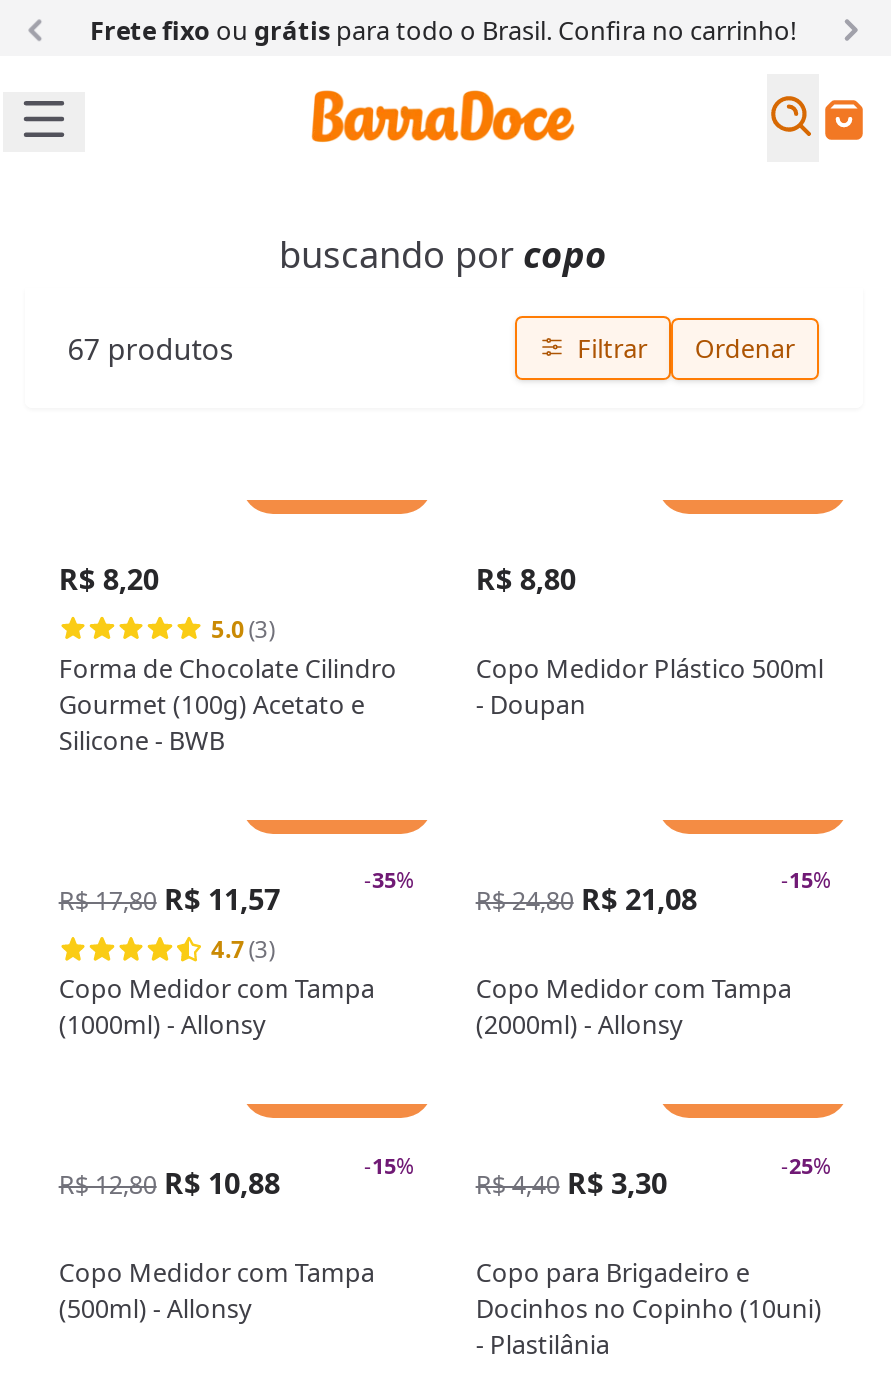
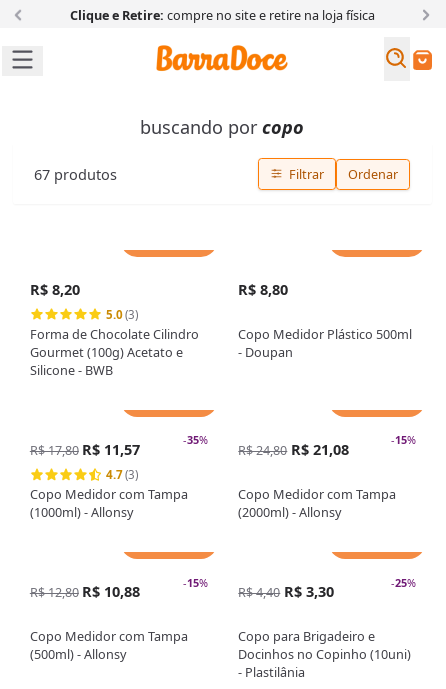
- Frete fixo ou grátis para todo o Brasil. Confira no carrinho!
+ Clique e Retire: compre no site e retire na loja física
